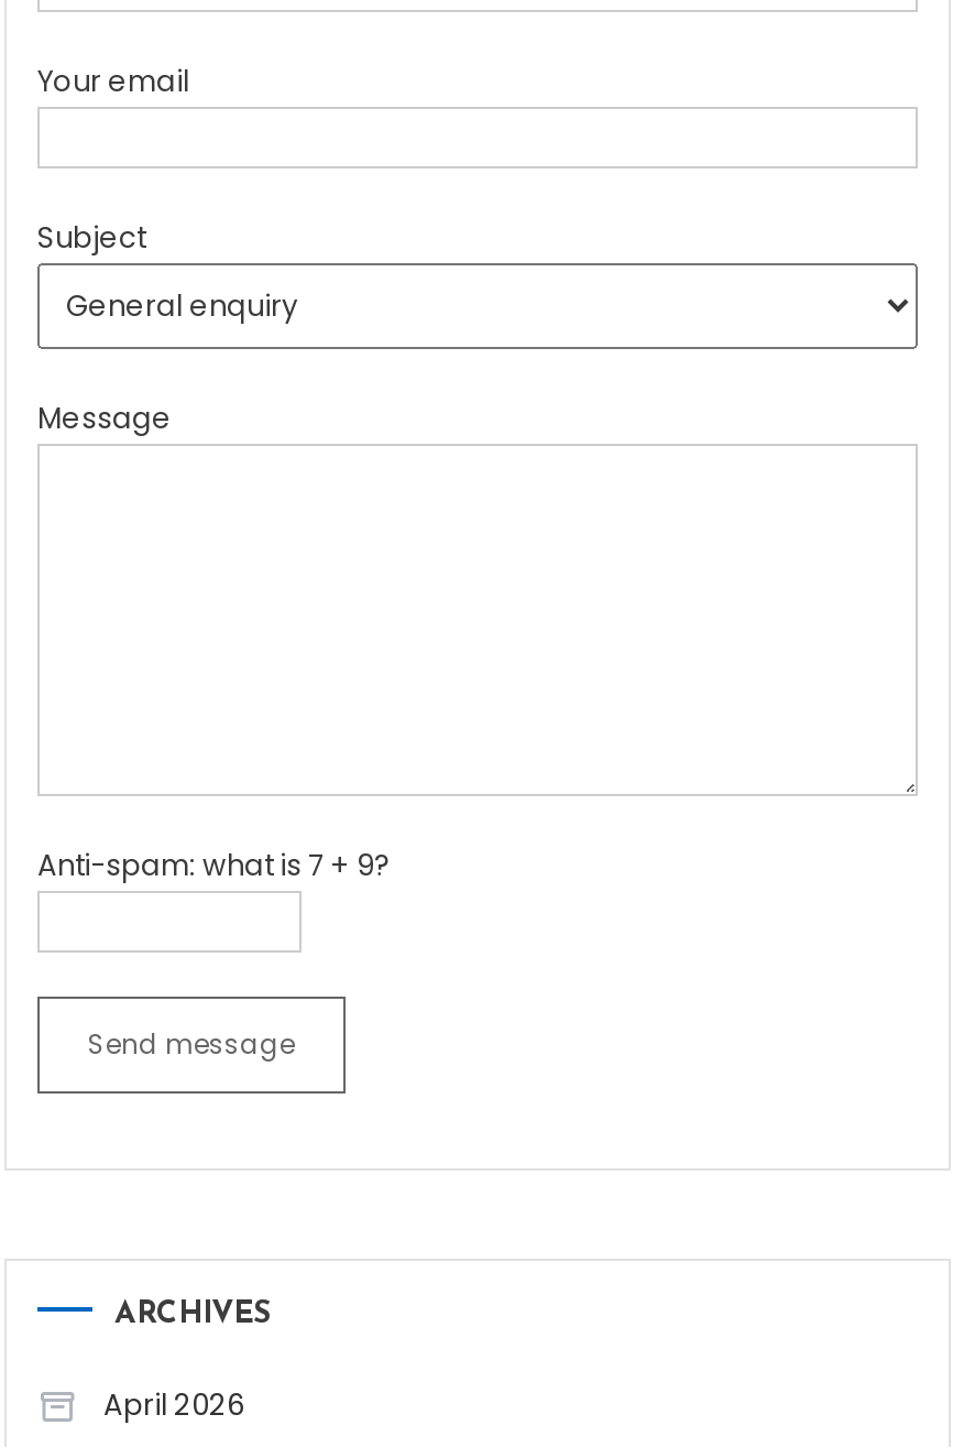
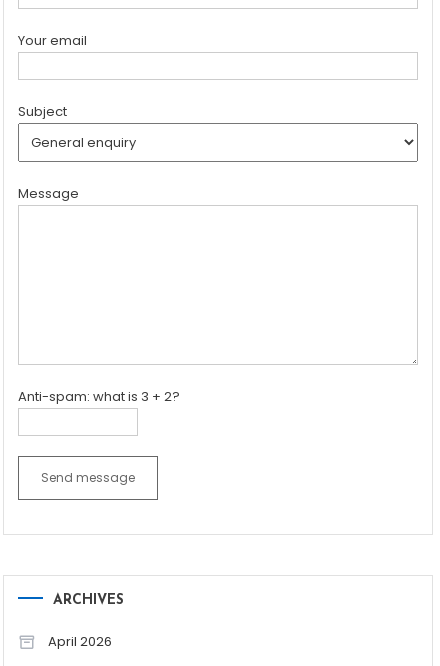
- Anti-spam: what is 7 + 9?
+ Anti-spam: what is 3 + 2?
